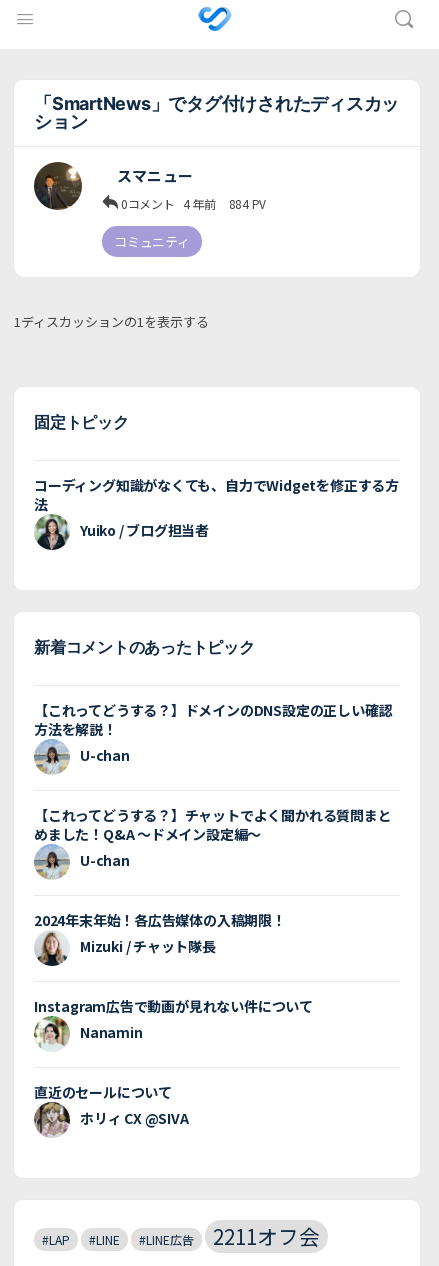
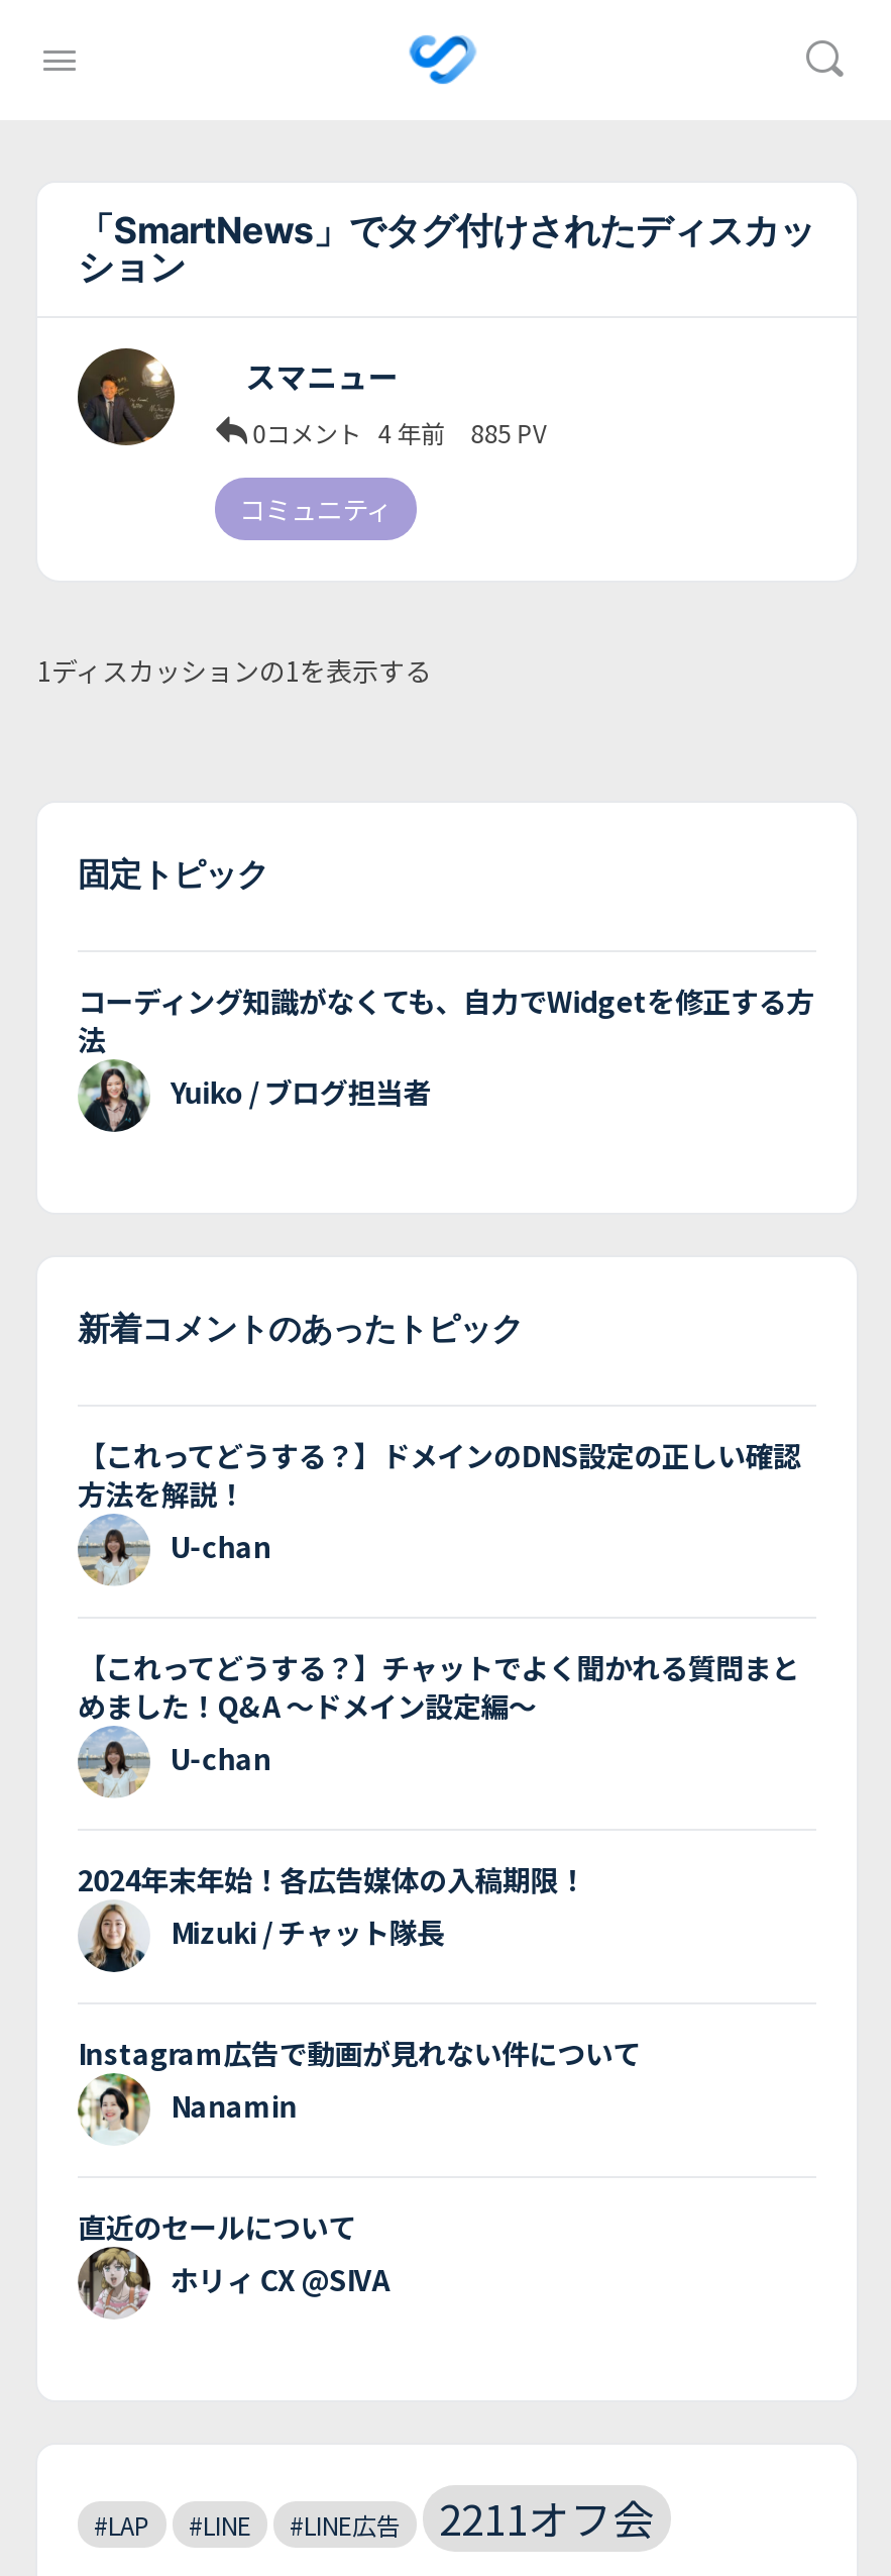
- 0コメント 4 年前 884 PV
+ 0コメント 4 年前 885 PV
